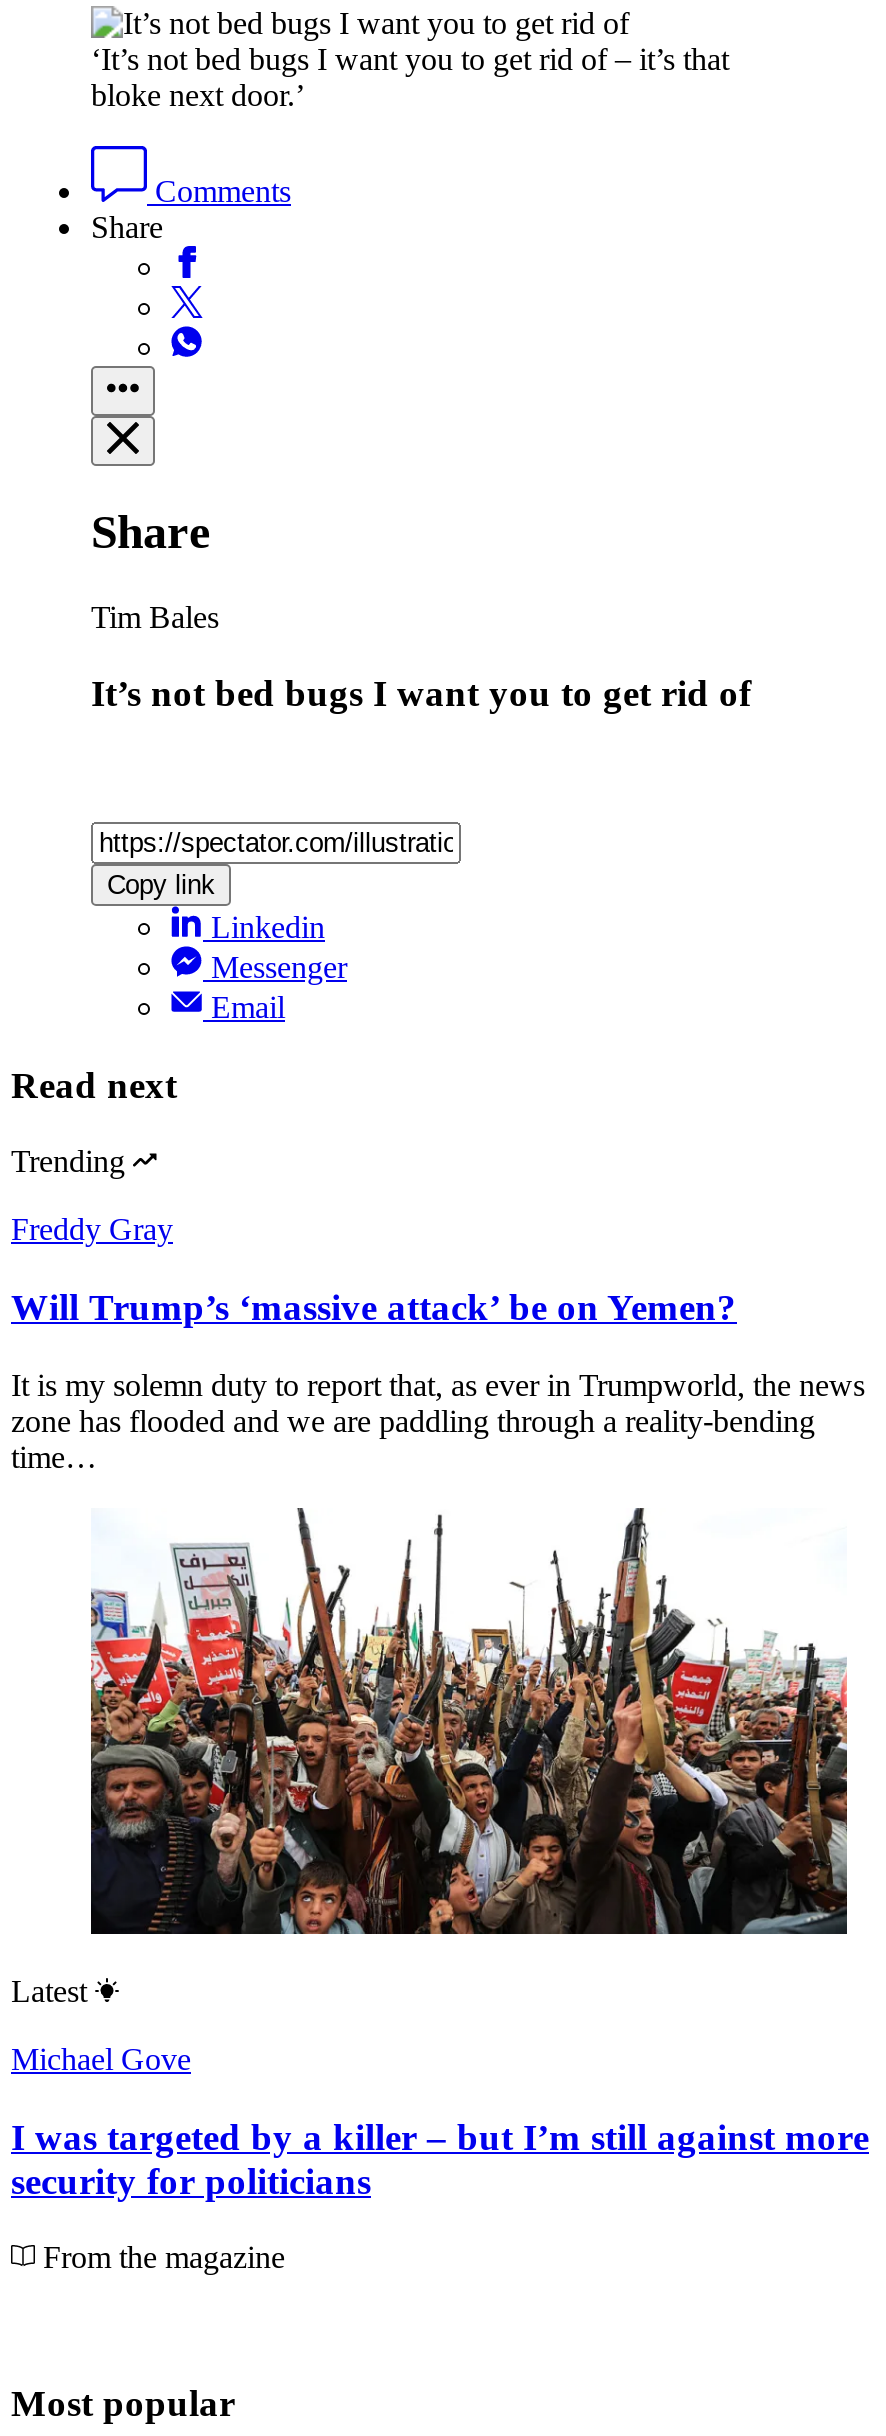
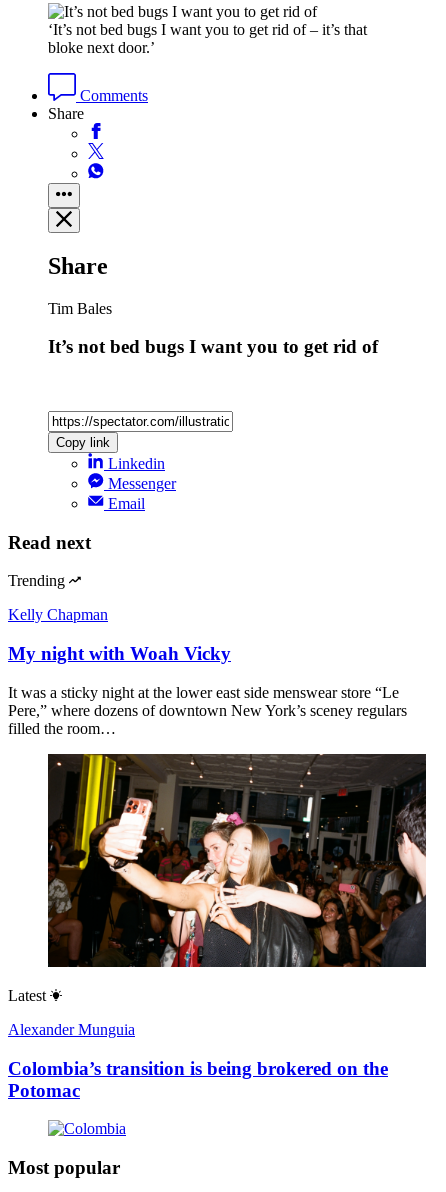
- Freddy Gray
+ Kelly Chapman

- Will Trump’s ‘massive attack’ be on Yemen?
+ My night with Woah Vicky

- It is my solemn duty to report that, as ever in Trumpworld, the news
- zone has flooded and we are paddling through a reality-bending
- time…
+ It was a sticky night at the lower east side menswear store “Le
+ Pere,” where dozens of downtown New York’s sceney regulars
+ filled the room…

- [image]
+ [image]

- Michael Gove
- I was targeted by a killer – but I’m still against more
- security for politicians
- From the magazine
+ Alexander Munguia
+ Colombia’s transition is being brokered on the
+ Potomac
